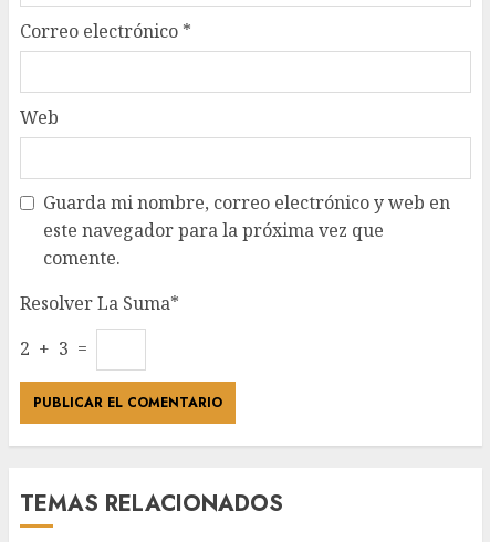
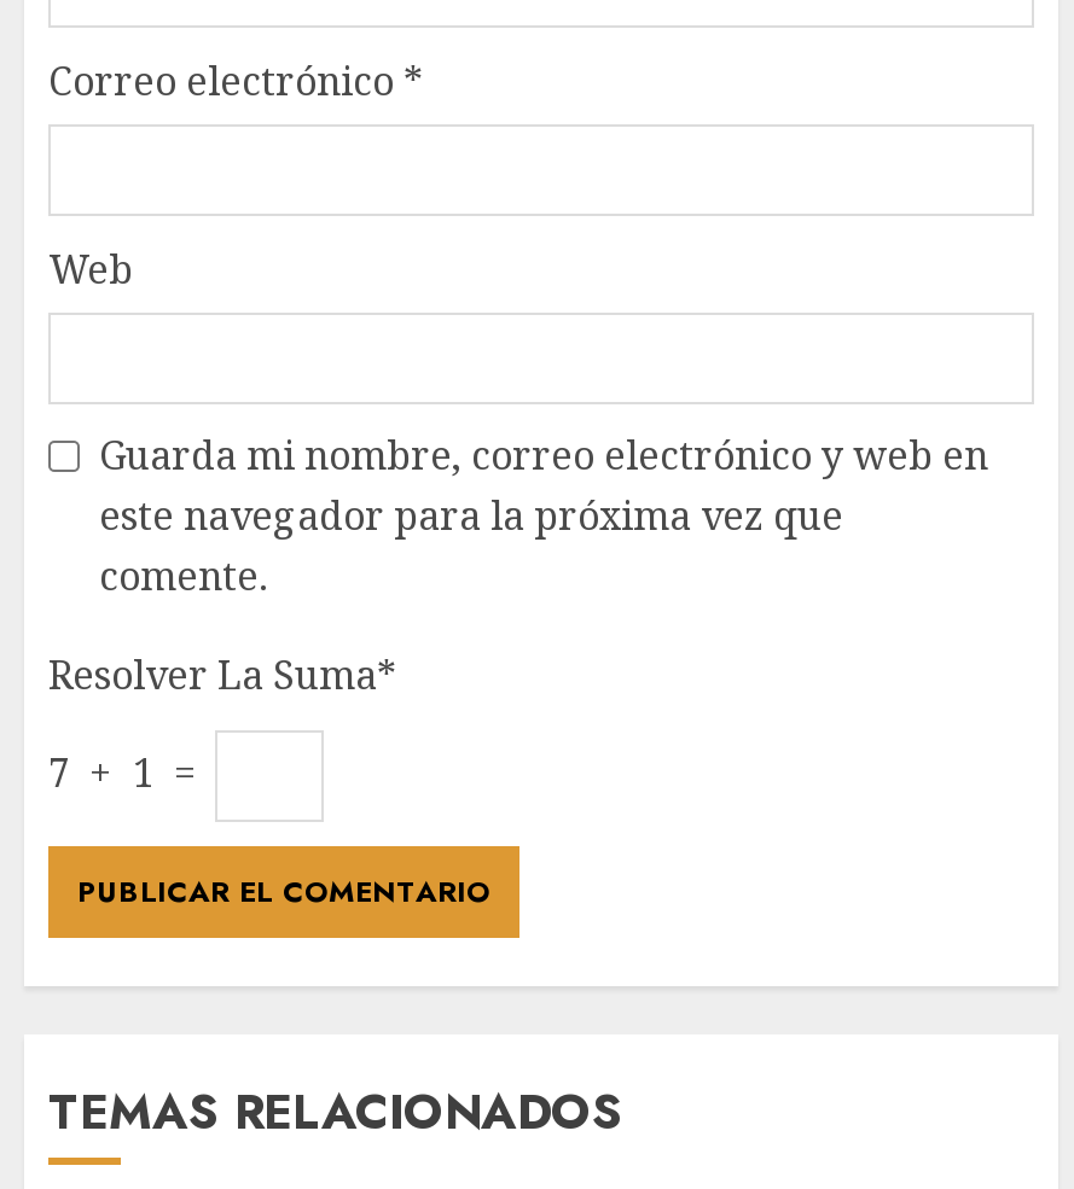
- 2 + 3 =
+ 7 + 1 =
